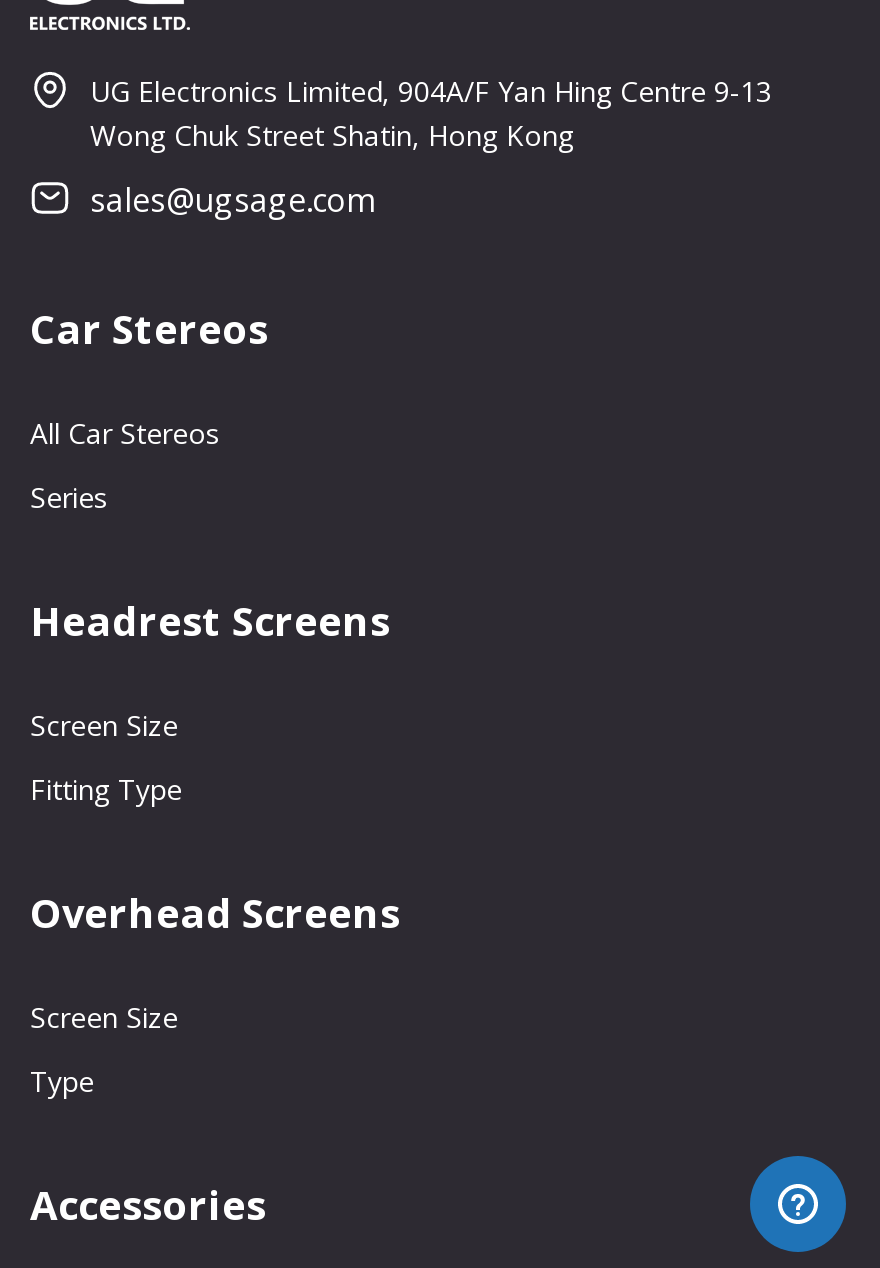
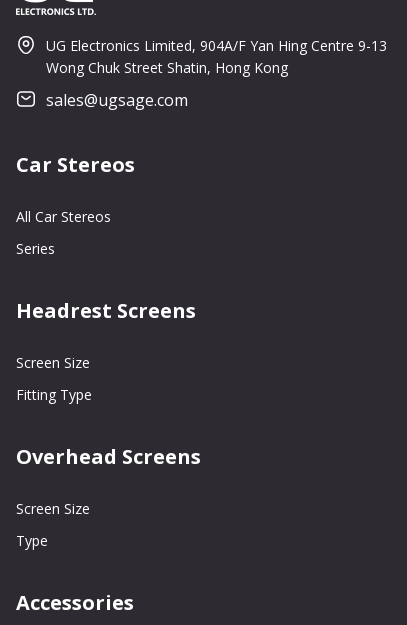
- [image]
